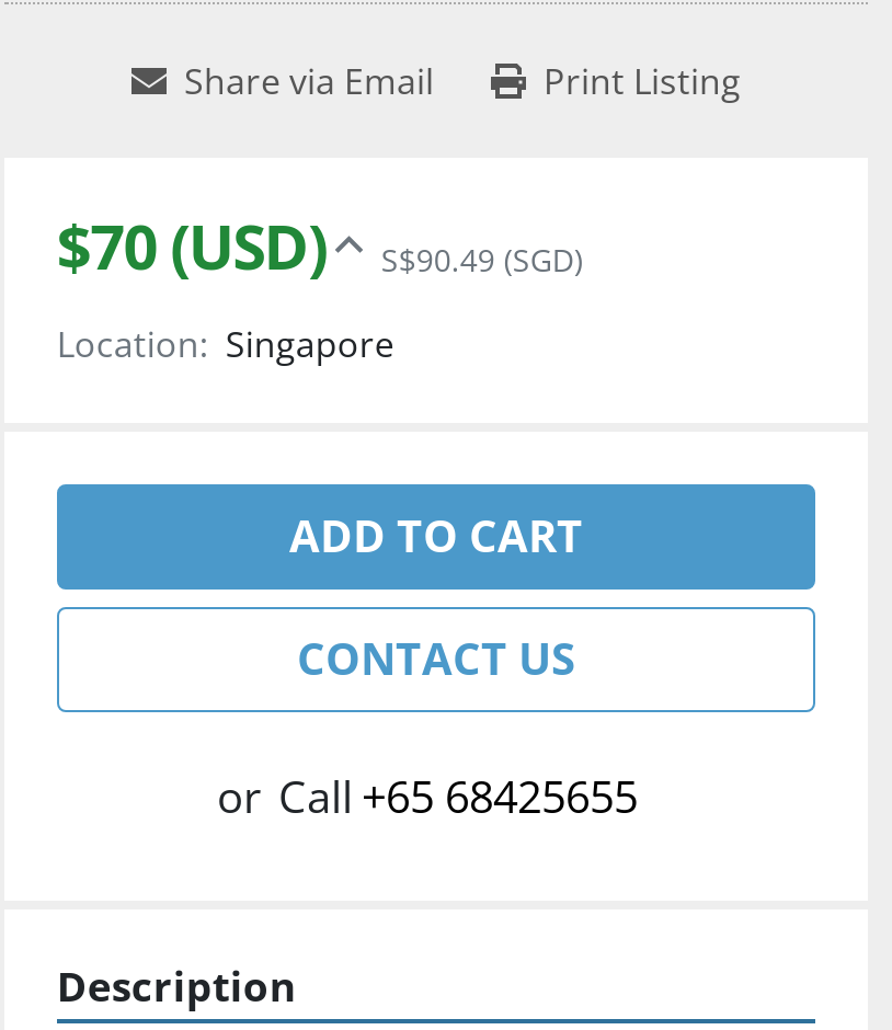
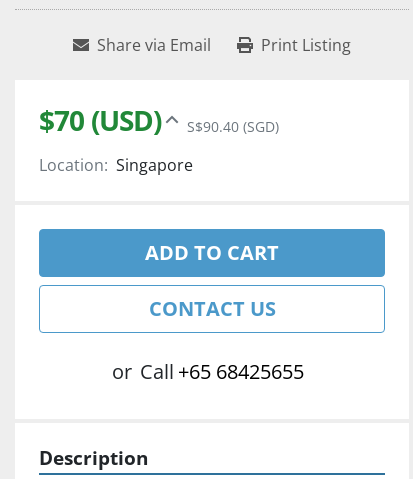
- $70 (USD) S$90.49 (SGD)
+ $70 (USD) S$90.40 (SGD)
